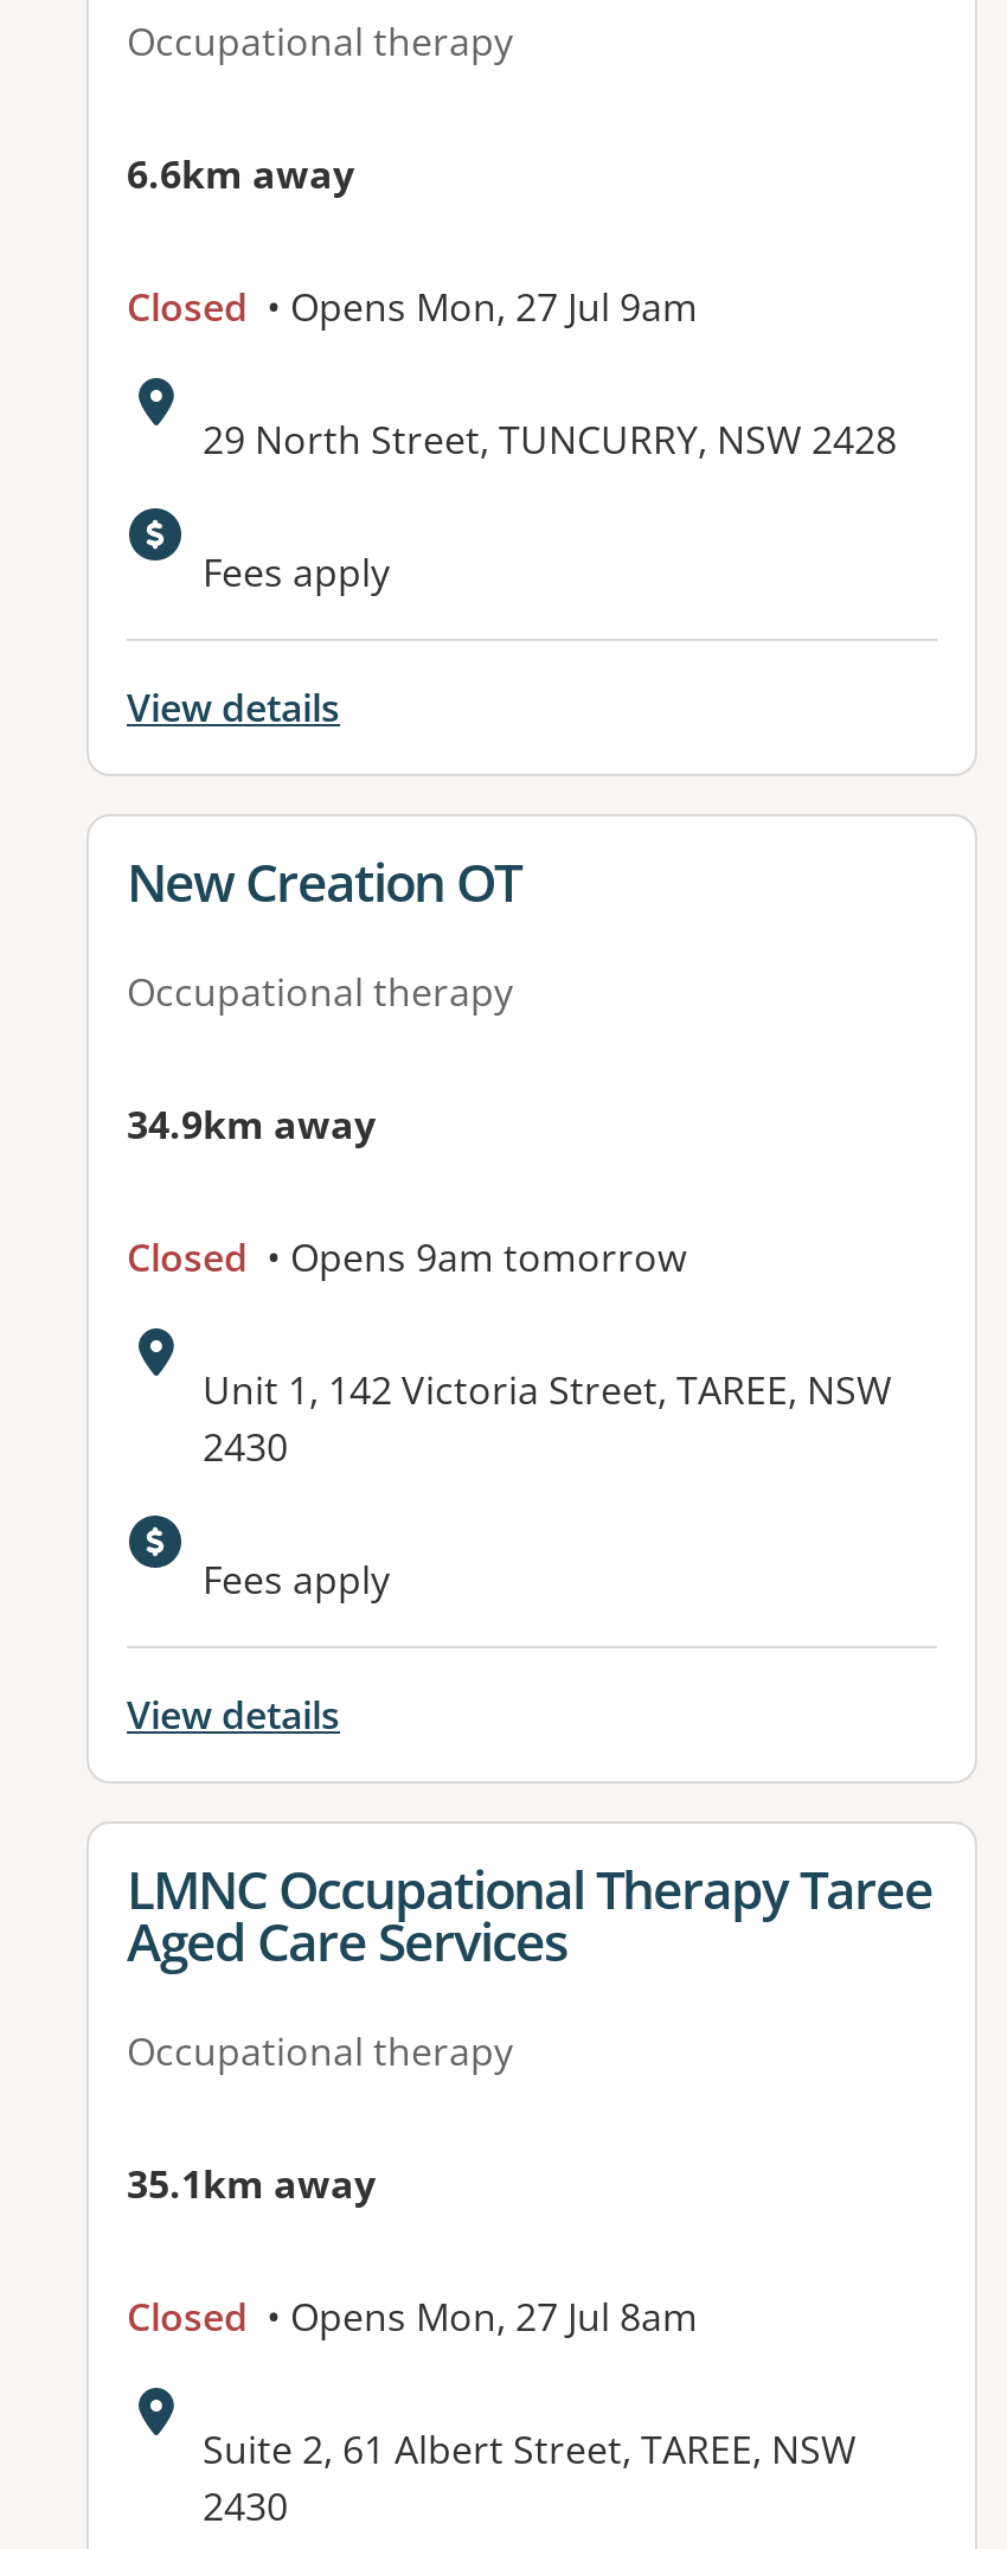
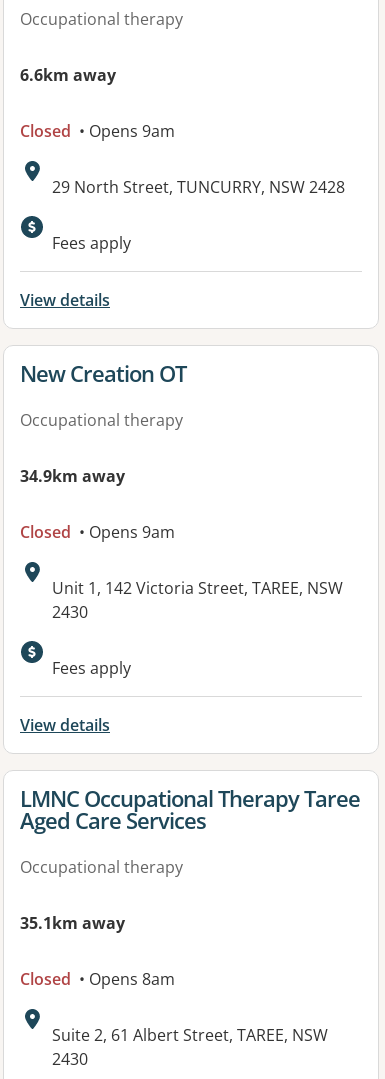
- Closed • Opens Mon, 27 Jul 9am
+ Closed • Opens 9am

- Closed • Opens 9am tomorrow
+ Closed • Opens 9am

- Closed • Opens Mon, 27 Jul 8am
+ Closed • Opens 8am
